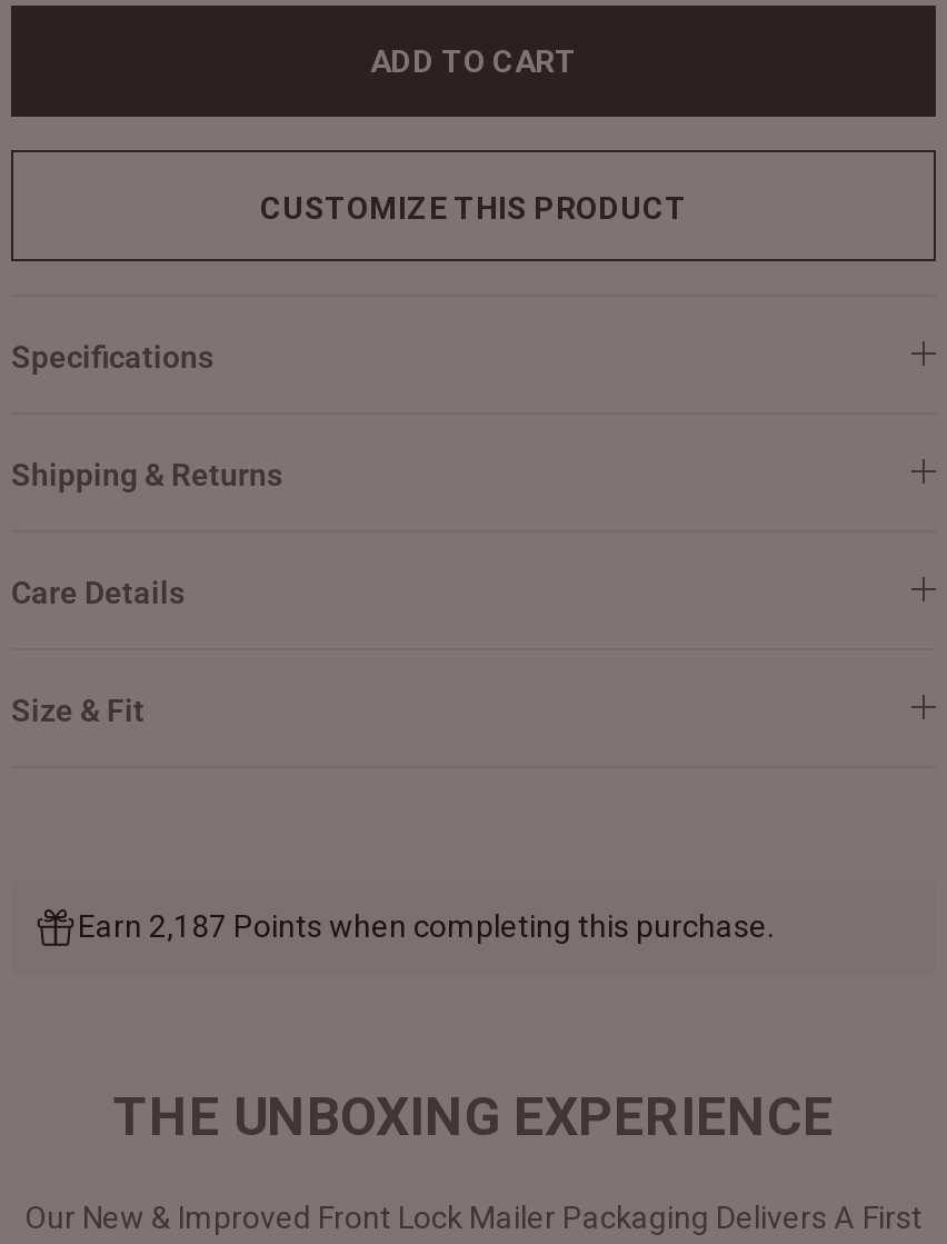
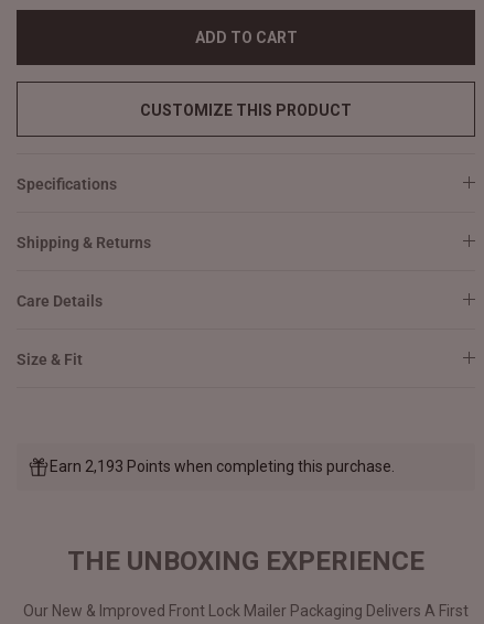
- Earn 2,187 Points when completing this purchase.
+ Earn 2,193 Points when completing this purchase.
